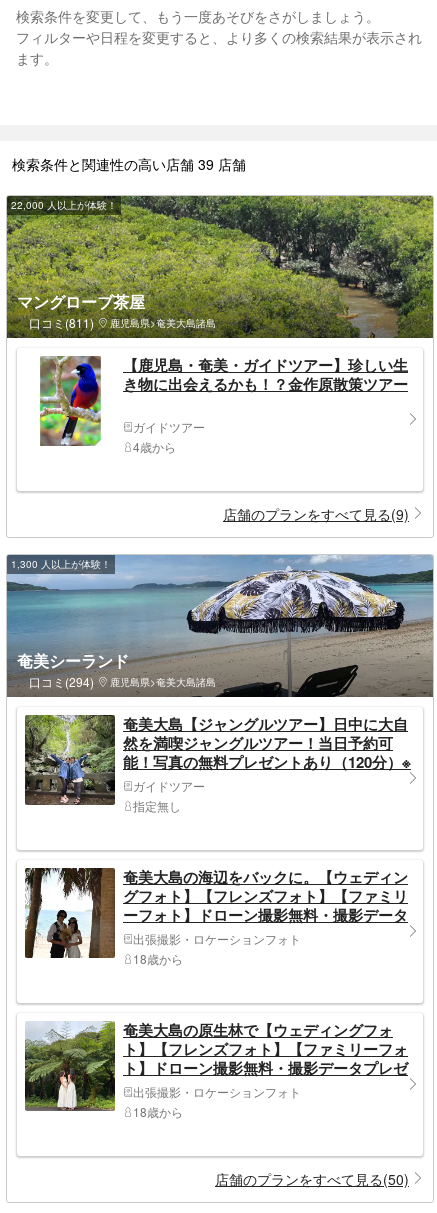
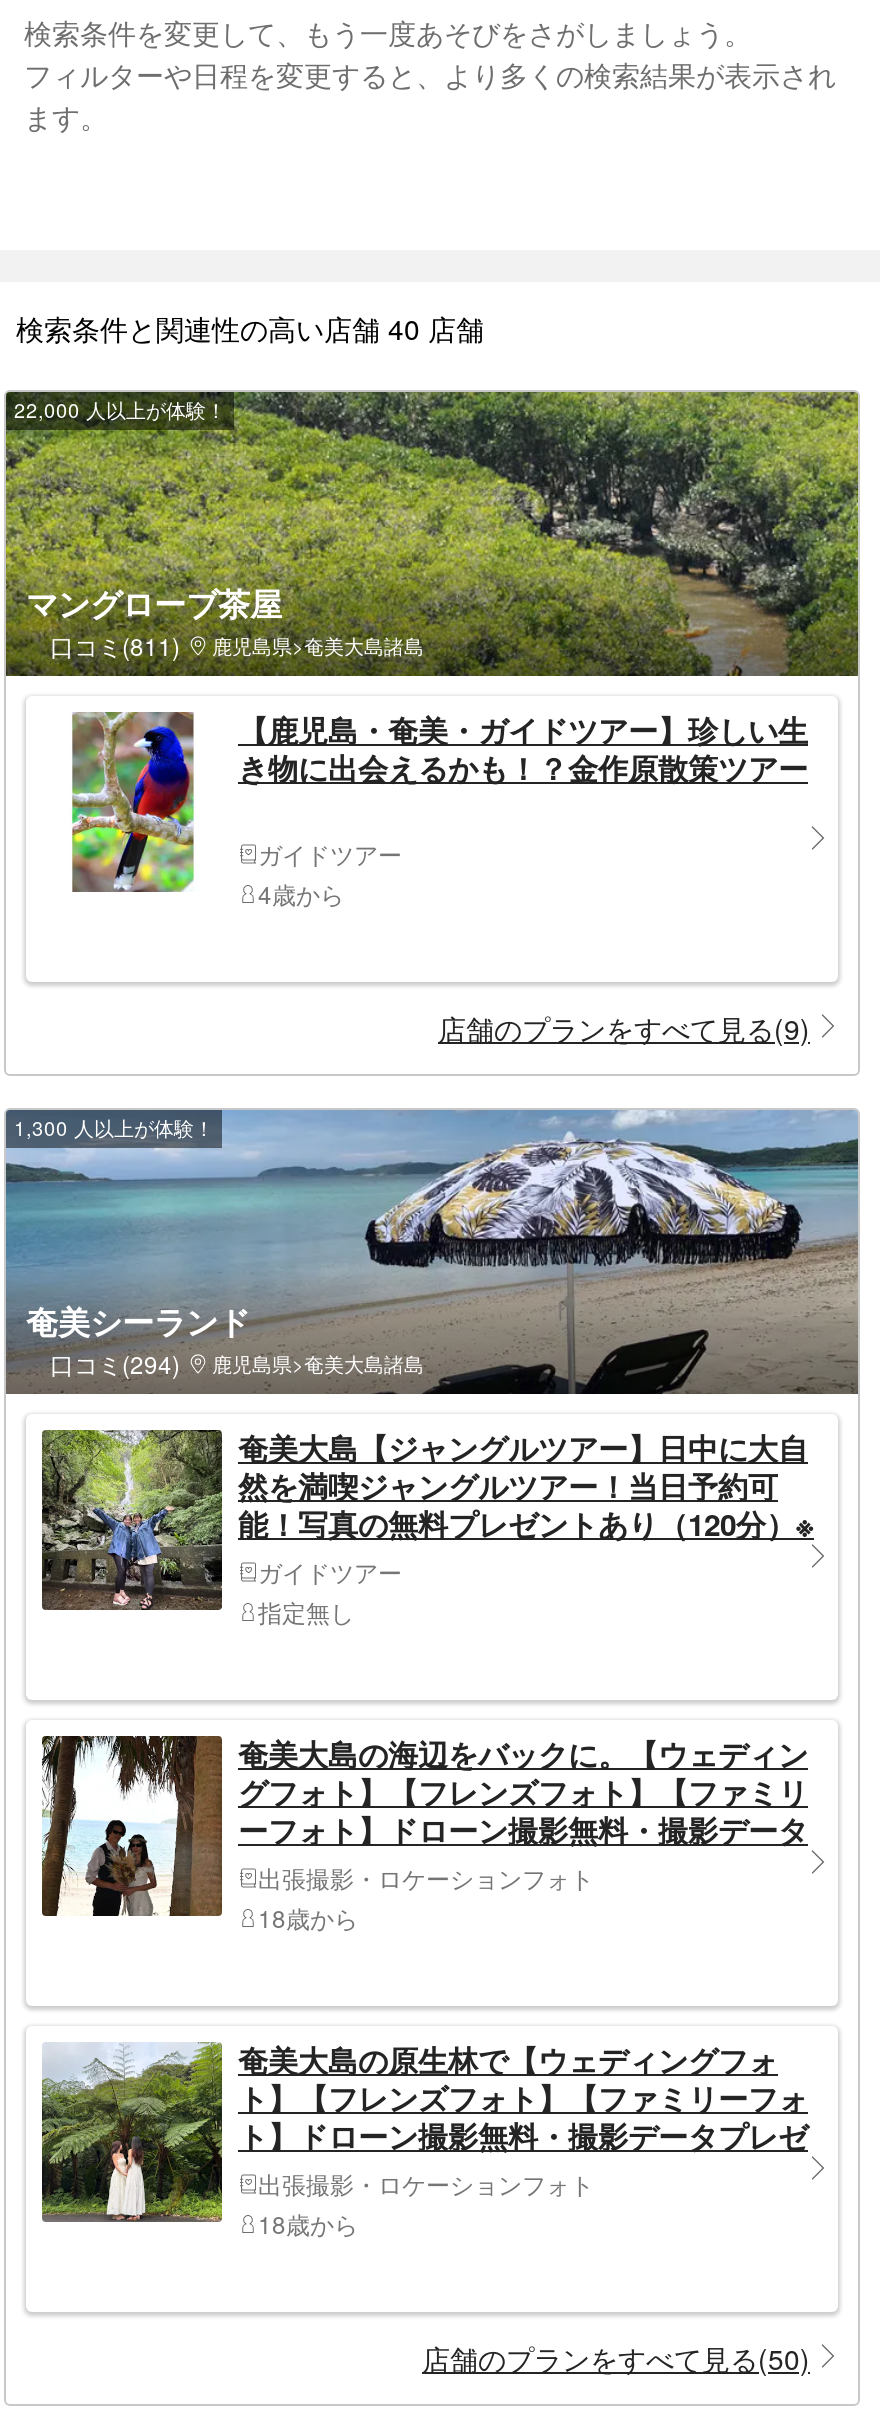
- 検索条件と関連性の高い店舗 39 店舗
+ 検索条件と関連性の高い店舗 40 店舗
